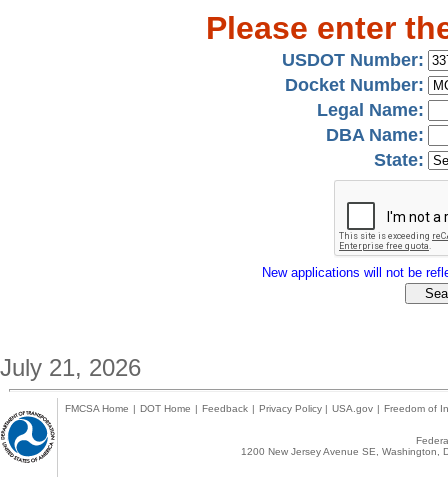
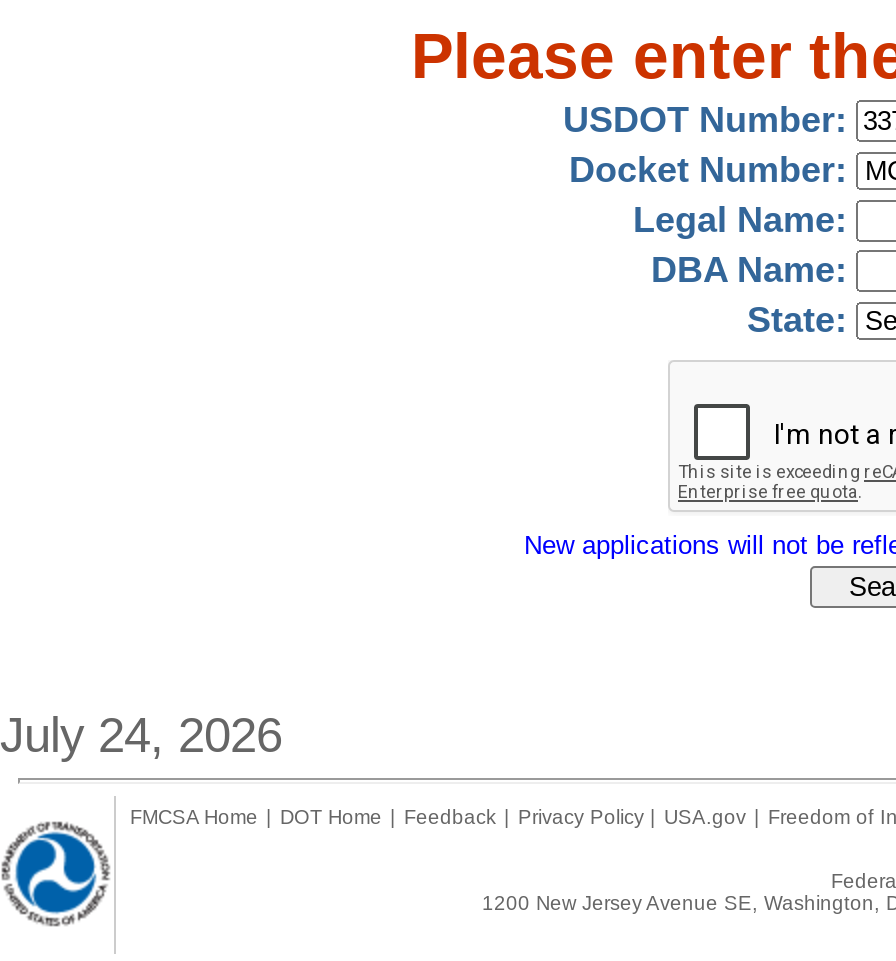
- July 21, 2026
+ July 24, 2026
